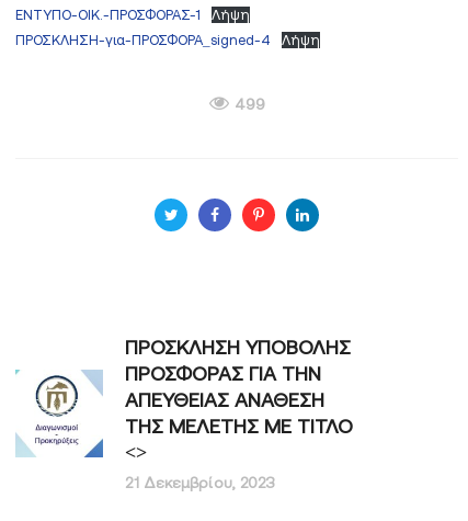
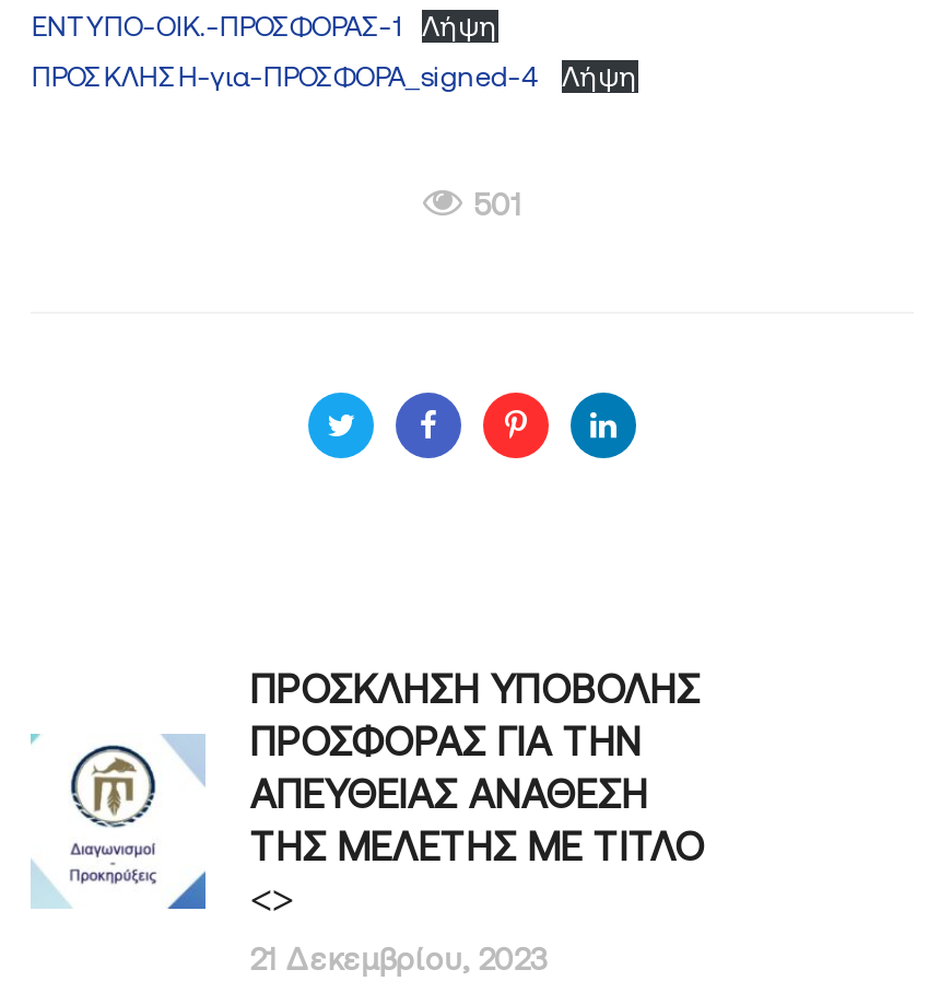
- 499
+ 501
